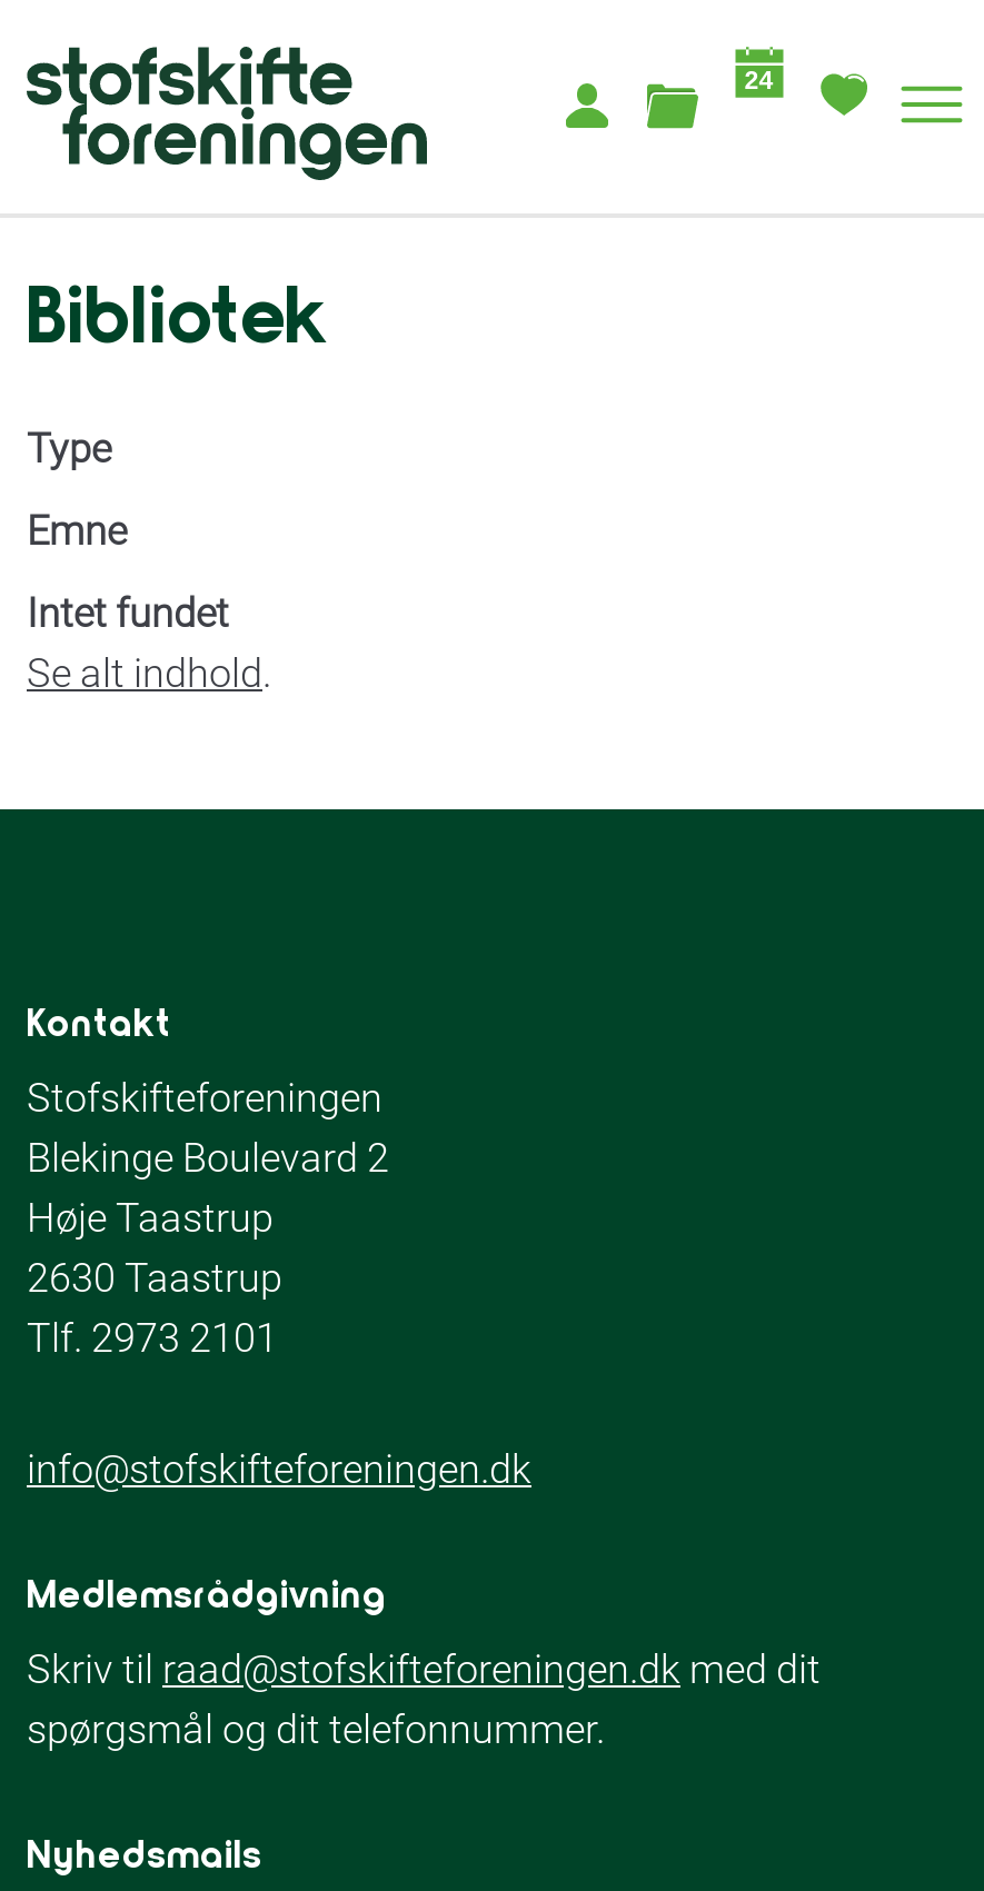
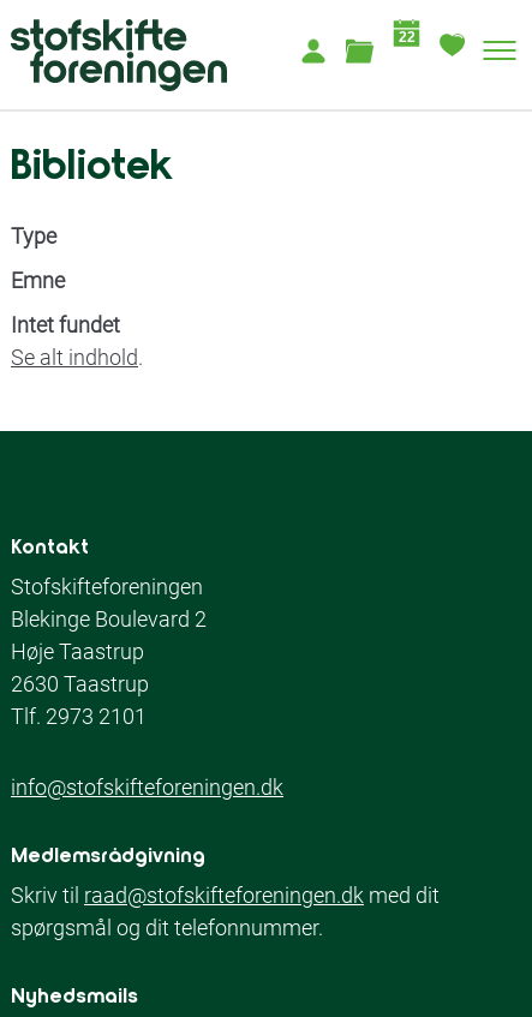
- 24
+ 22
